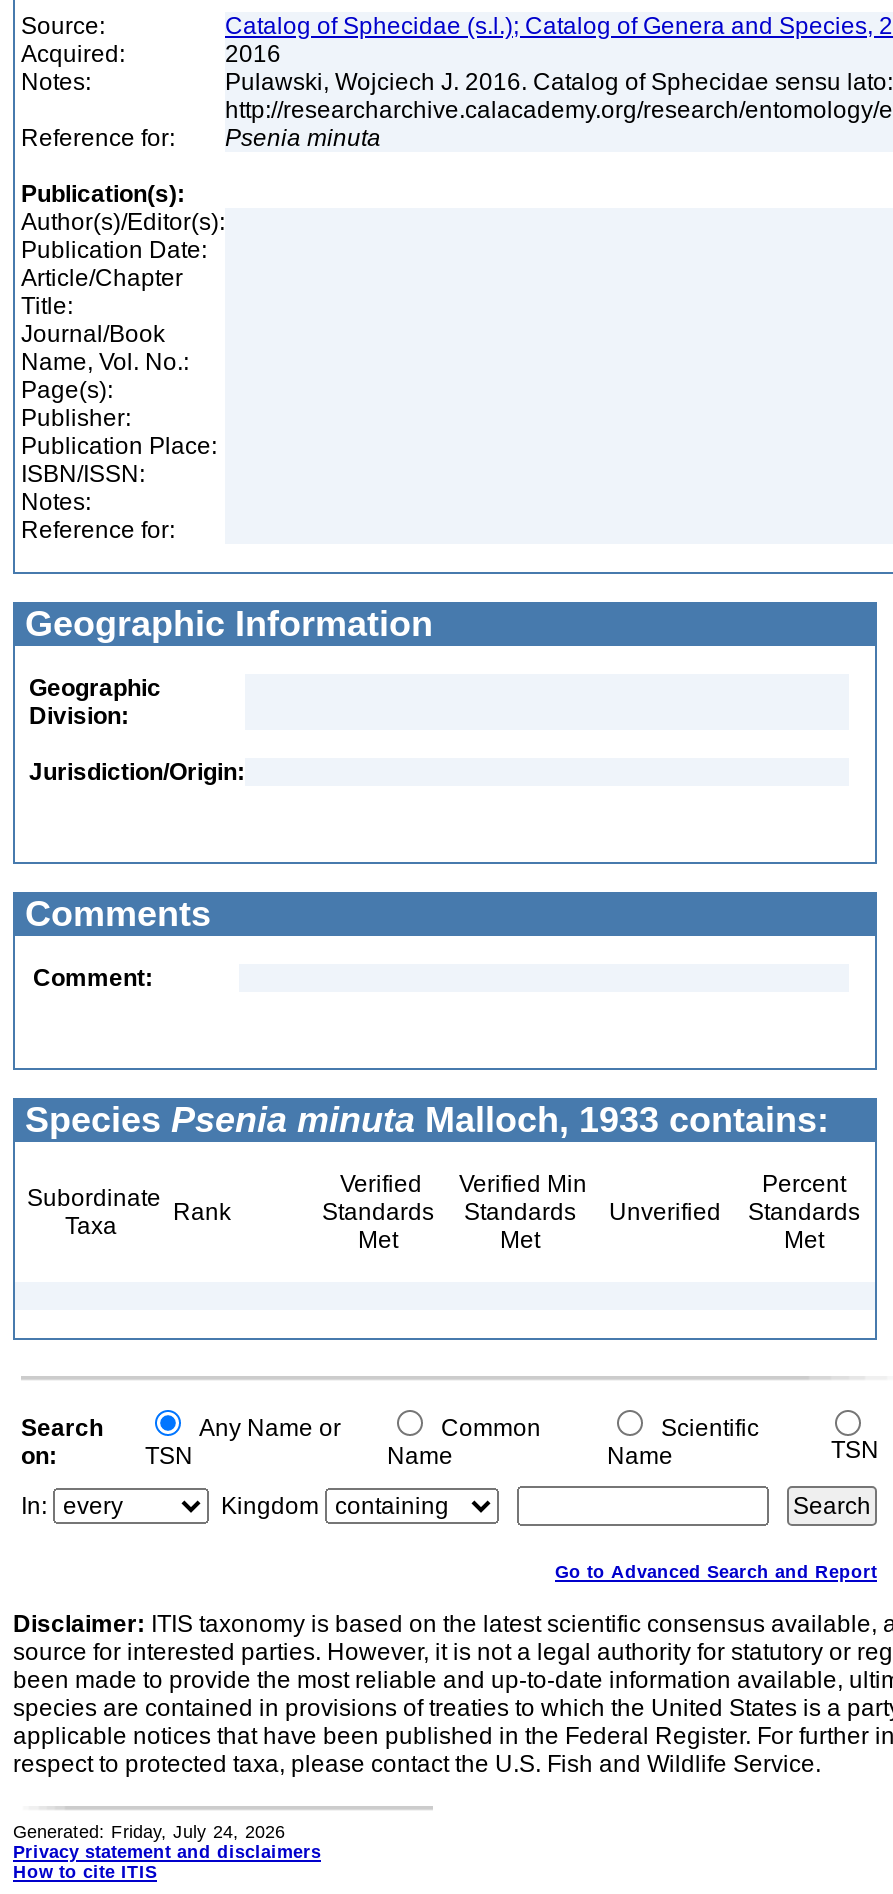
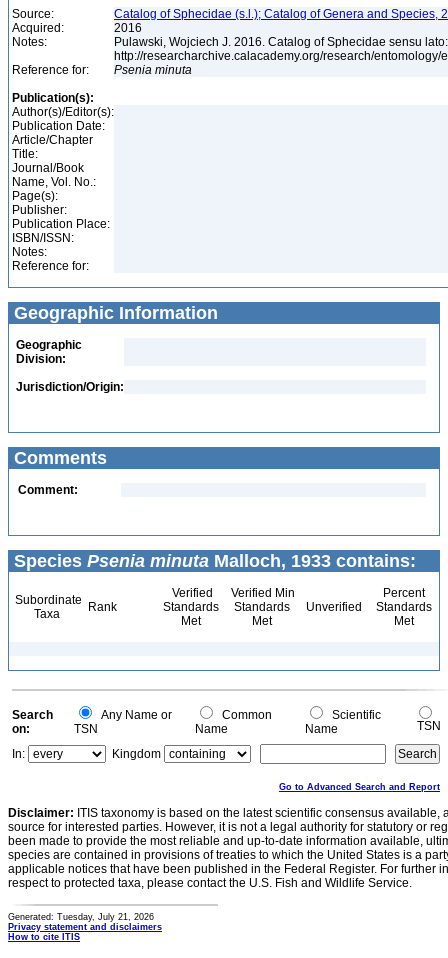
- Generated: Friday, July 24, 2026
+ Generated: Tuesday, July 21, 2026
